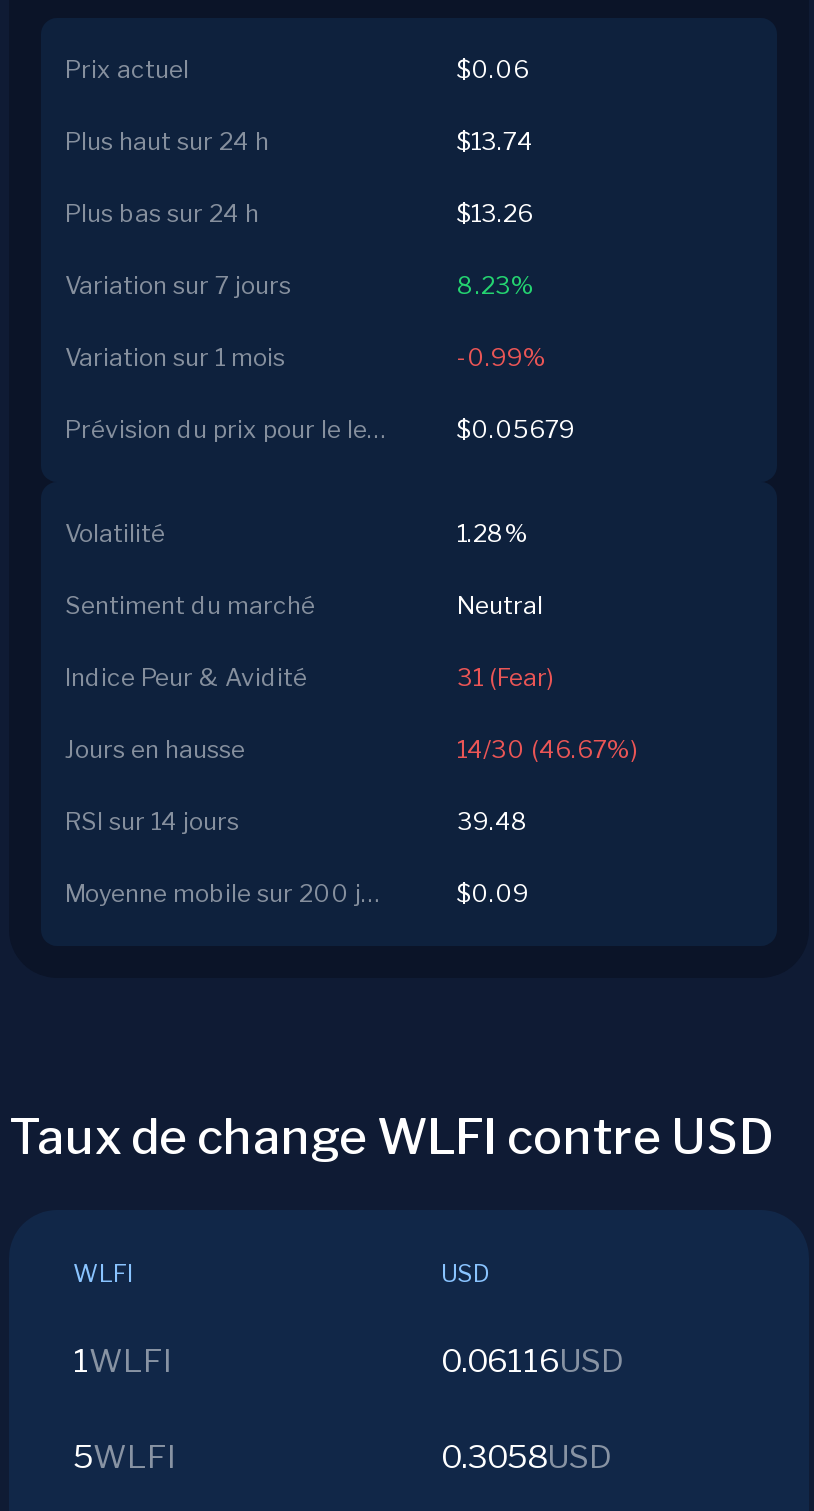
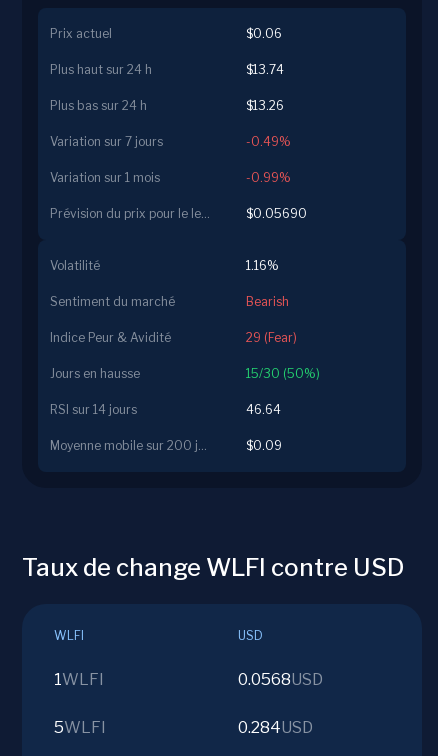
- 8.23%
+ -0.49%

- $0.05679
+ $0.05690

- 1.28%
+ 1.16%

- Neutral
+ Bearish

- 31 (Fear)
+ 29 (Fear)

- 14/30 (46.67%)
+ 15/30 (50%)

- 39.48
+ 46.64

- 0.06116USD
+ 0.0568USD

- 0.3058USD
+ 0.284USD
